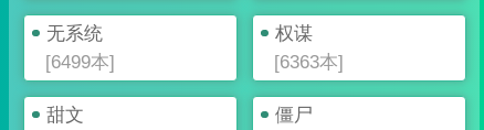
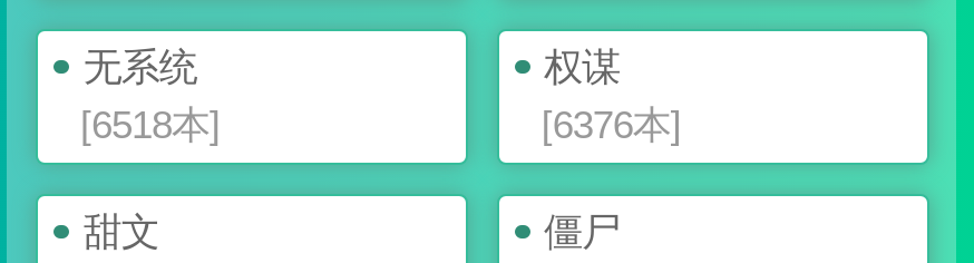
- [6499本]
+ [6518本]

- [6363本]
+ [6376本]
